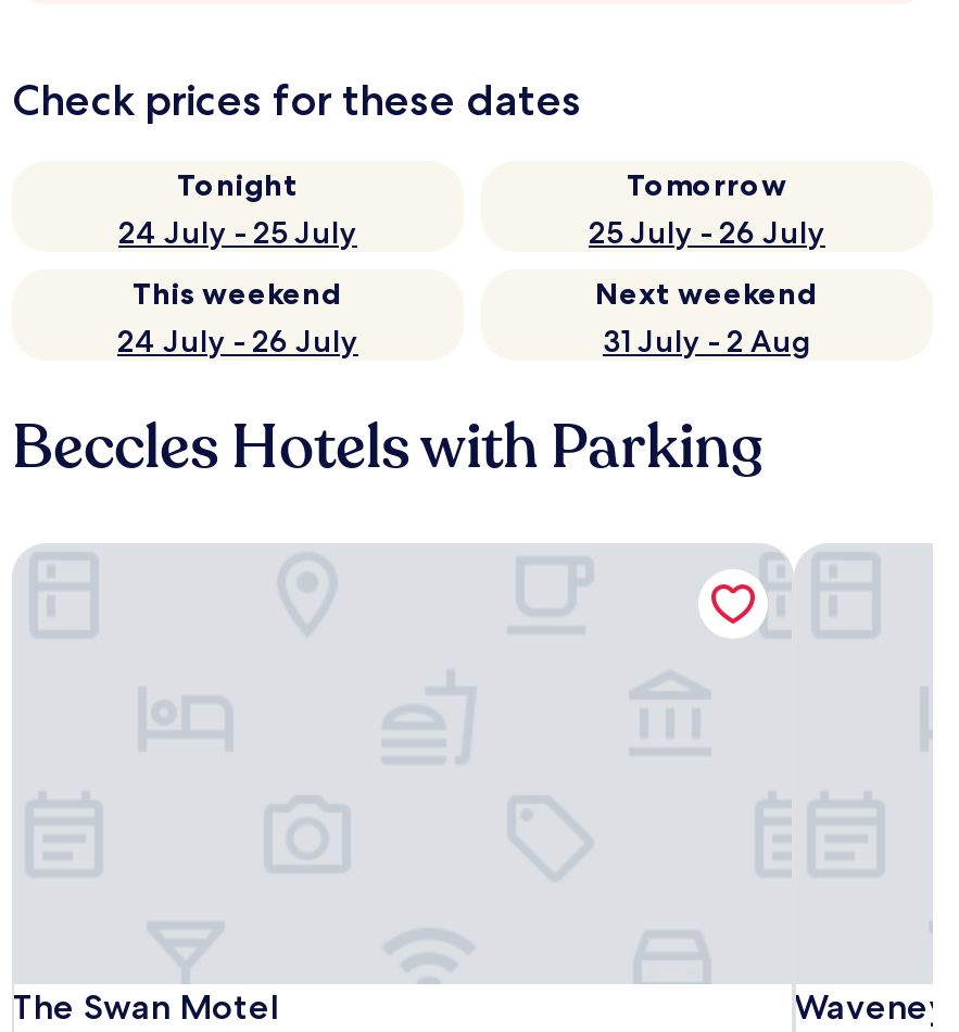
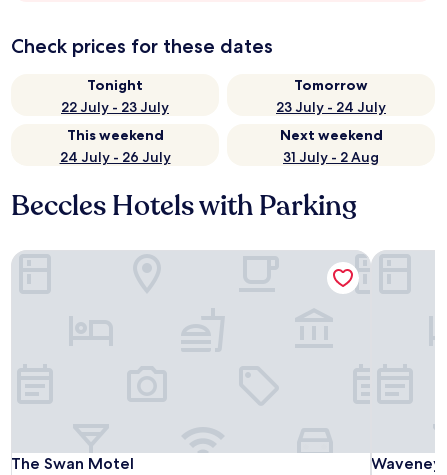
- 24 July - 25 July
+ 22 July - 23 July

- 25 July - 26 July
+ 23 July - 24 July
